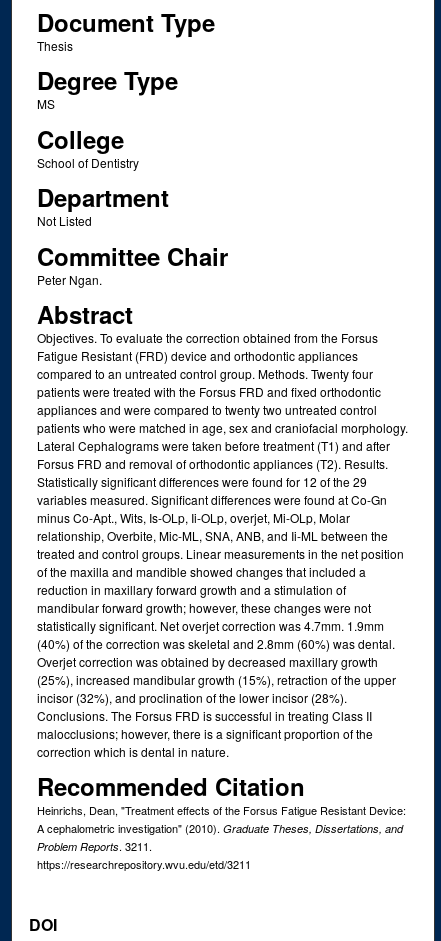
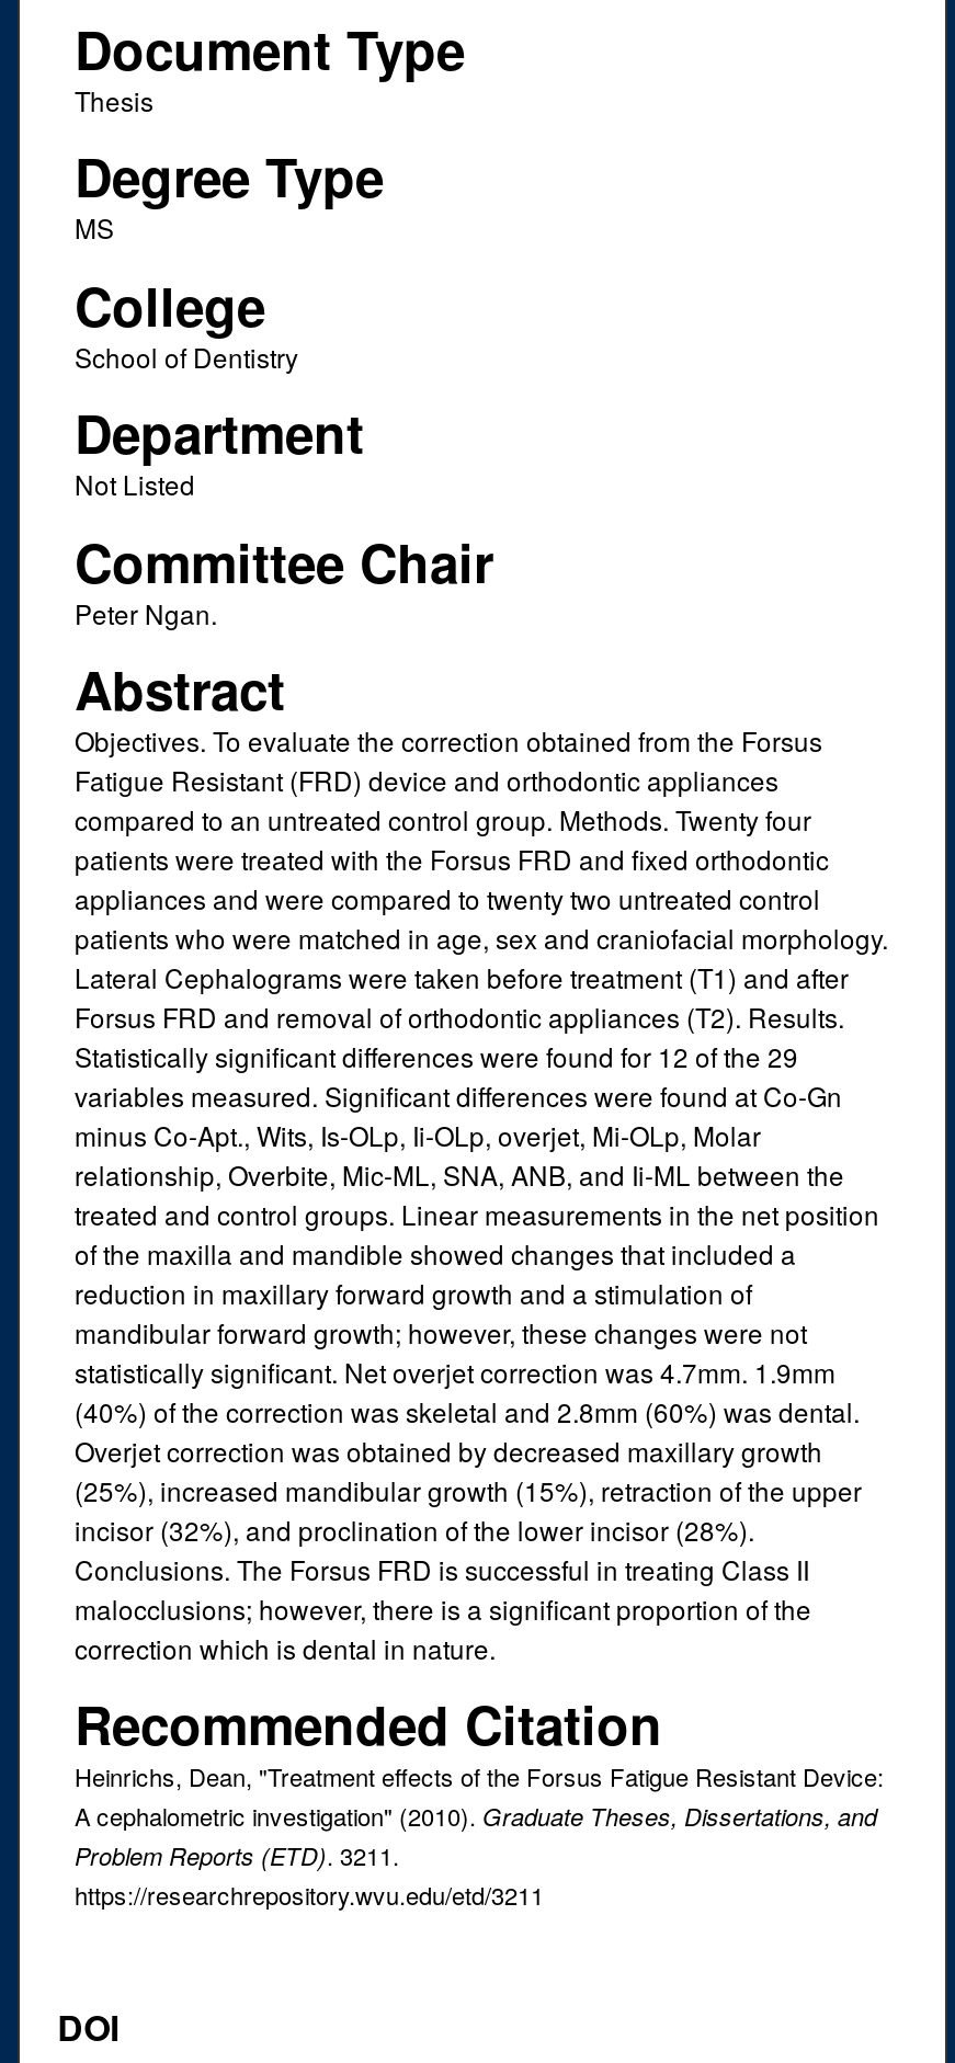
- Problem Reports. 3211.
+ Problem Reports (ETD). 3211.
